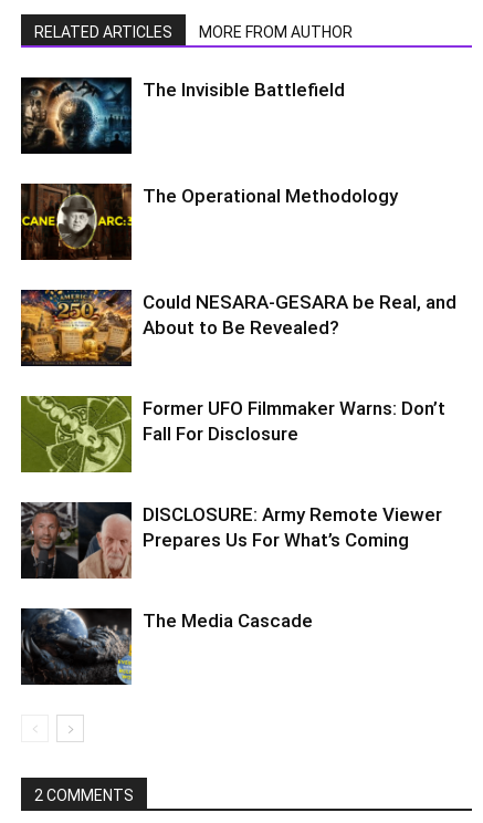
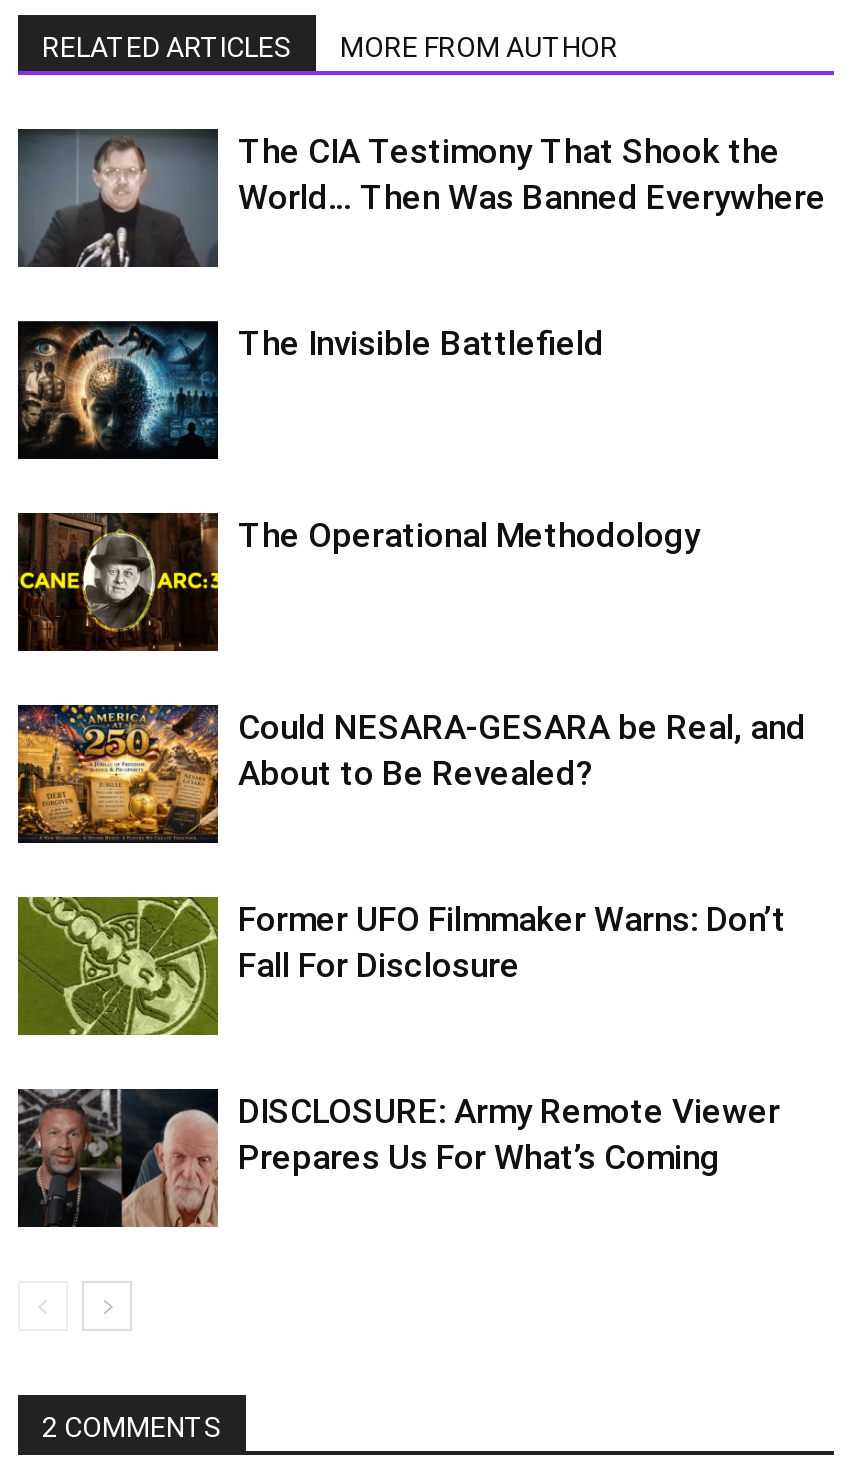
+ [image]
+ The CIA Testimony That Shook the
+ World… Then Was Banned Everywhere

moved down: [image] | The Invisible Battlefield | The Operational Methodology | ... | DISCLOSURE: Army Remote Viewer | Prepares Us For What’s Coming

- [image]
- The Media Cascade
